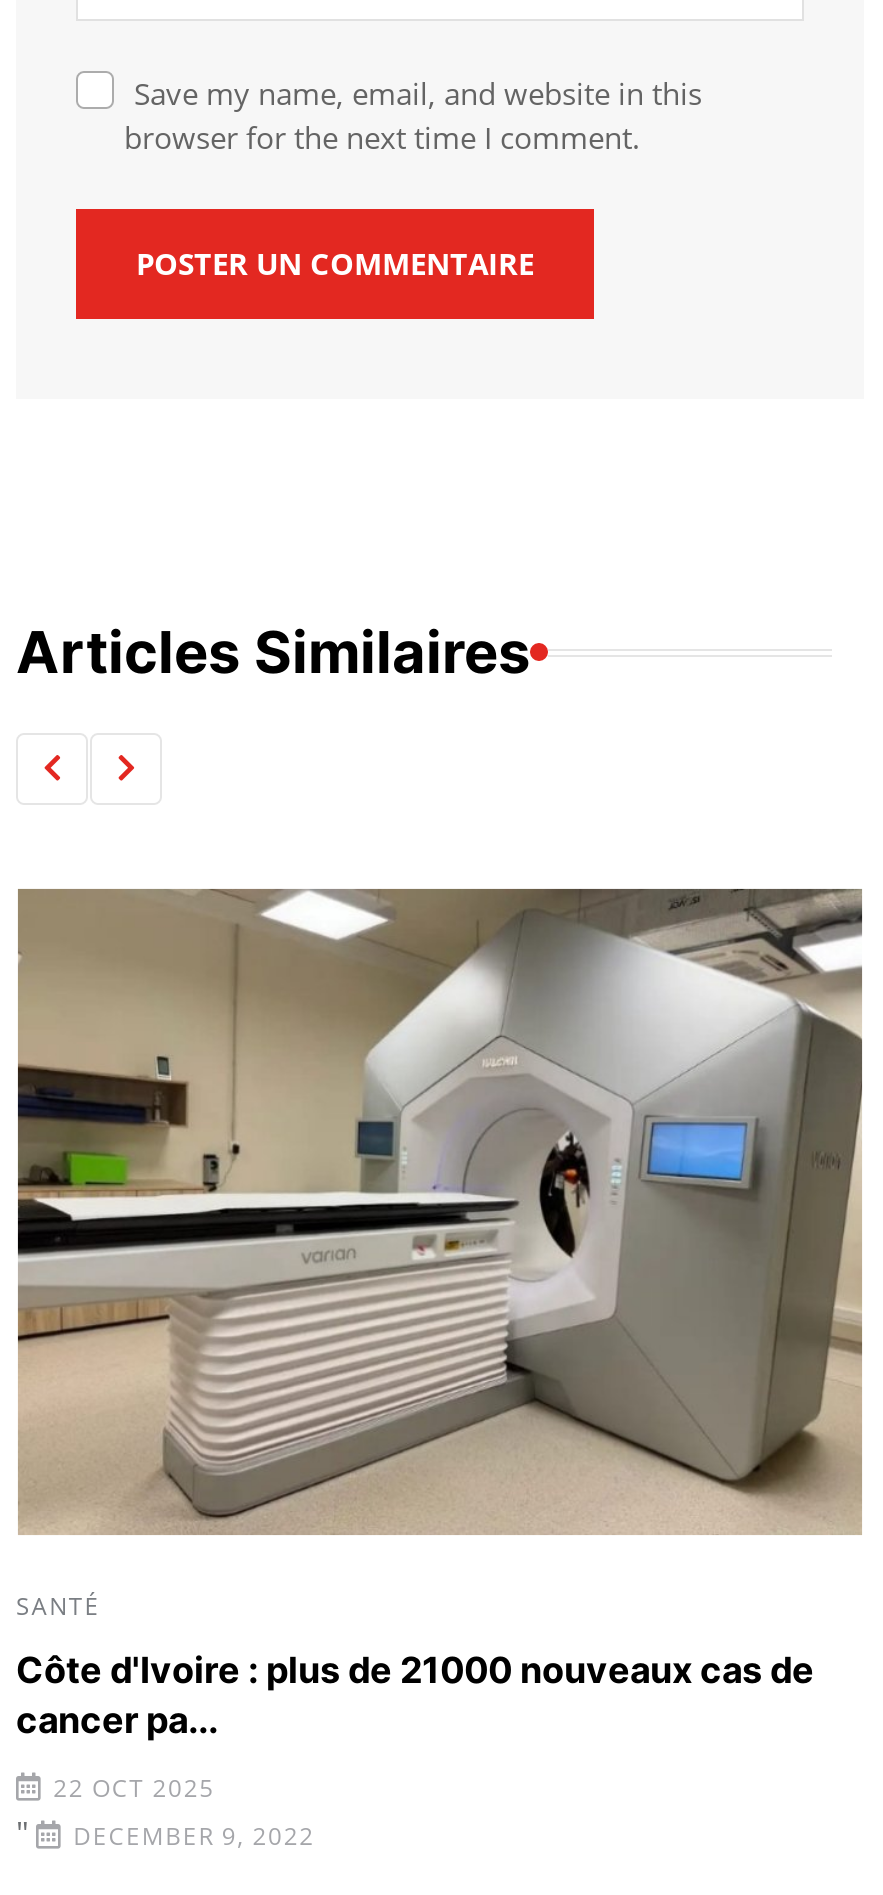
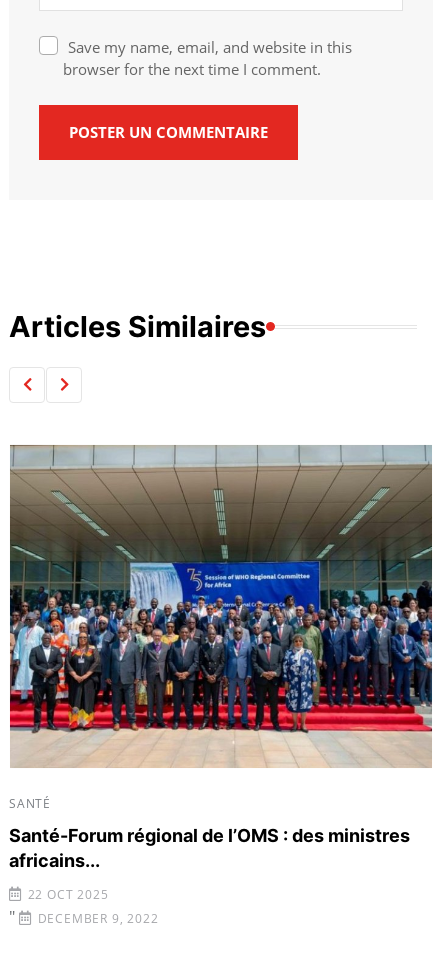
- [image]
+ [image]

- Côte d'Ivoire : plus de 21000 nouveaux cas de
- cancer pa...
+ Santé-Forum régional de l’OMS : des ministres
+ africains...
